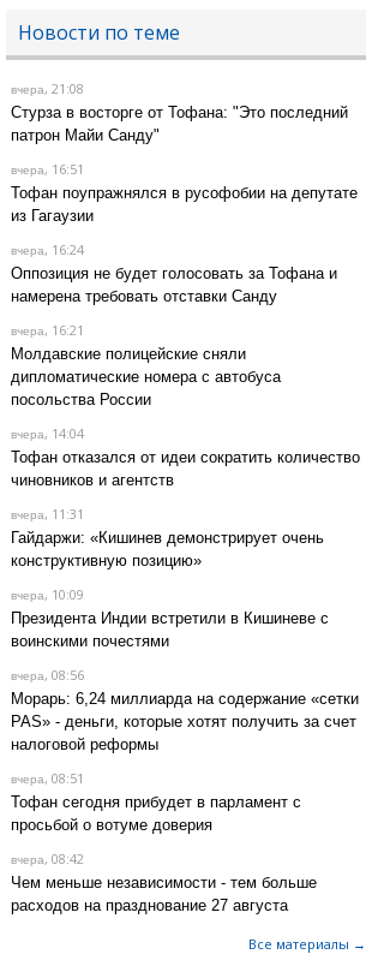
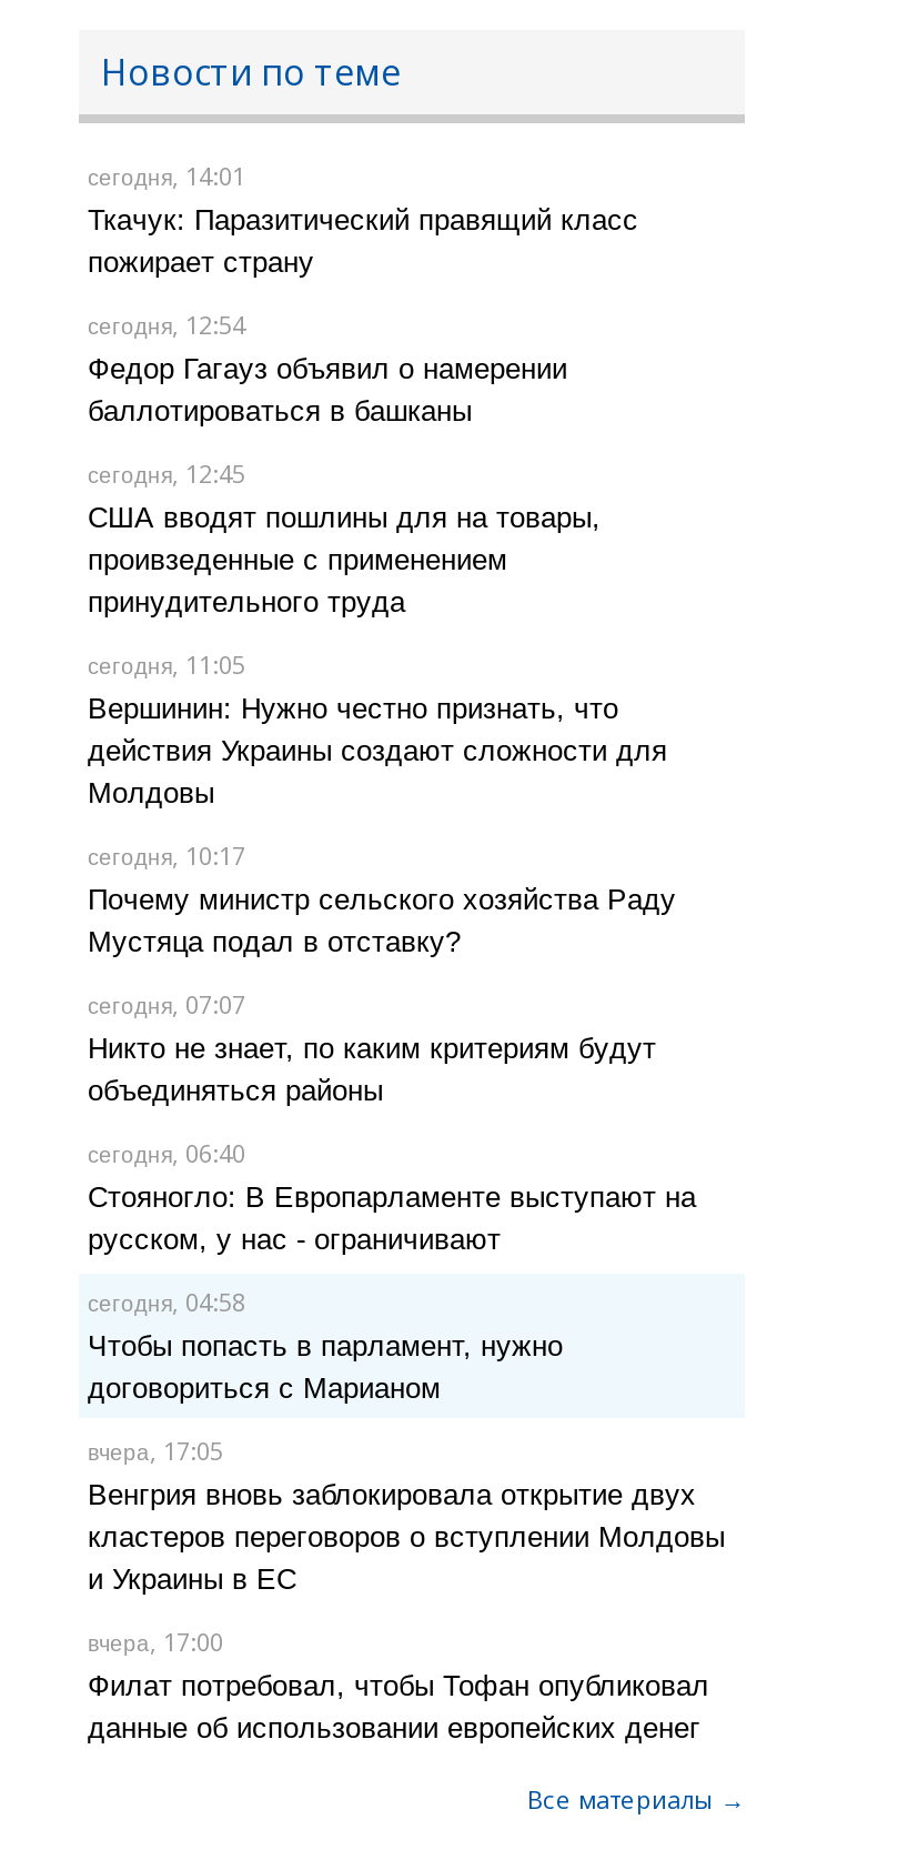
- вчера, 21:08
- Стурза в восторге от Тофана: "Это последний
- патрон Майи Санду"
+ сегодня, 14:01
+ Ткачук: Паразитический правящий класс
+ пожирает страну

- вчера, 16:51
- Тофан поупражнялся в русофобии на депутате
- из Гагаузии
+ сегодня, 12:54
+ Федор Гагауз объявил о намерении
+ баллотироваться в башканы

- вчера, 16:24
- Оппозиция не будет голосовать за Тофана и
- намерена требовать отставки Санду
+ сегодня, 12:45
+ США вводят пошлины для на товары,
+ проивзеденные с применением
+ принудительного труда

- вчера, 16:21
- Молдавские полицейские сняли
- дипломатические номера с автобуса
- посольства России
+ сегодня, 11:05
+ Вершинин: Нужно честно признать, что
+ действия Украины создают сложности для
+ Молдовы

- вчера, 14:04
- Тофан отказался от идеи сократить количество
- чиновников и агентств
+ сегодня, 10:17
+ Почему министр сельского хозяйства Раду
+ Мустяца подал в отставку?

- вчера, 11:31
- Гайдаржи: «Кишинев демонстрирует очень
- конструктивную позицию»
+ сегодня, 07:07
+ Никто не знает, по каким критериям будут
+ объединяться районы

- вчера, 10:09
- Президента Индии встретили в Кишиневе с
- воинскими почестями
+ сегодня, 06:40
+ Стояногло: В Европарламенте выступают на
+ русском, у нас - ограничивают

- вчера, 08:56
- Морарь: 6,24 миллиарда на содержание «сетки
- PAS» - деньги, которые хотят получить за счет
- налоговой реформы
+ сегодня, 04:58
+ Чтобы попасть в парламент, нужно
+ договориться с Марианом

- вчера, 08:51
- Тофан сегодня прибудет в парламент с
- просьбой о вотуме доверия
+ вчера, 17:05
+ Венгрия вновь заблокировала открытие двух
+ кластеров переговоров о вступлении Молдовы
+ и Украины в ЕС

- вчера, 08:42
- Чем меньше независимости - тем больше
- расходов на празднование 27 августа
+ вчера, 17:00
+ Филат потребовал, чтобы Тофан опубликовал
+ данные об использовании европейских денег
